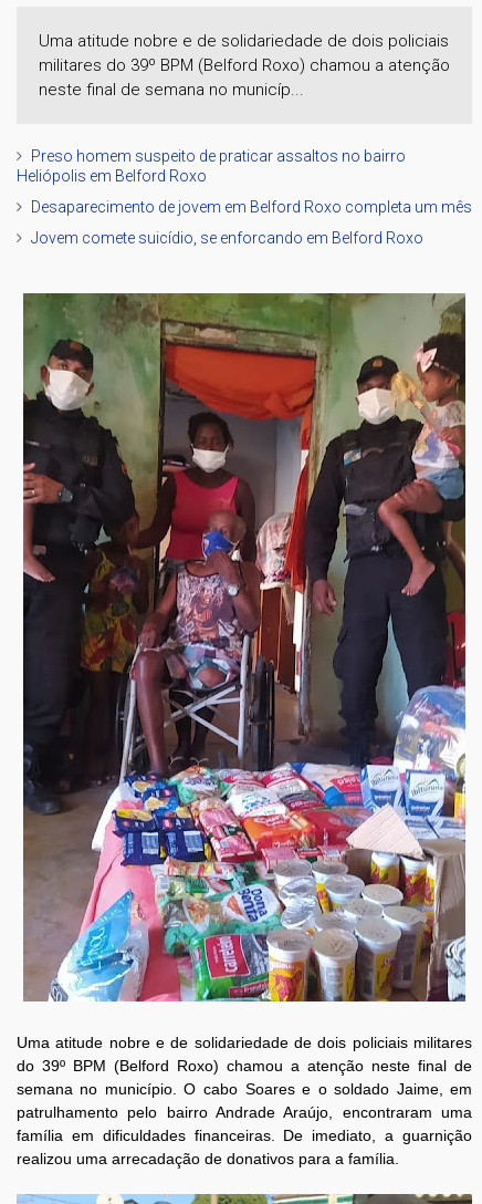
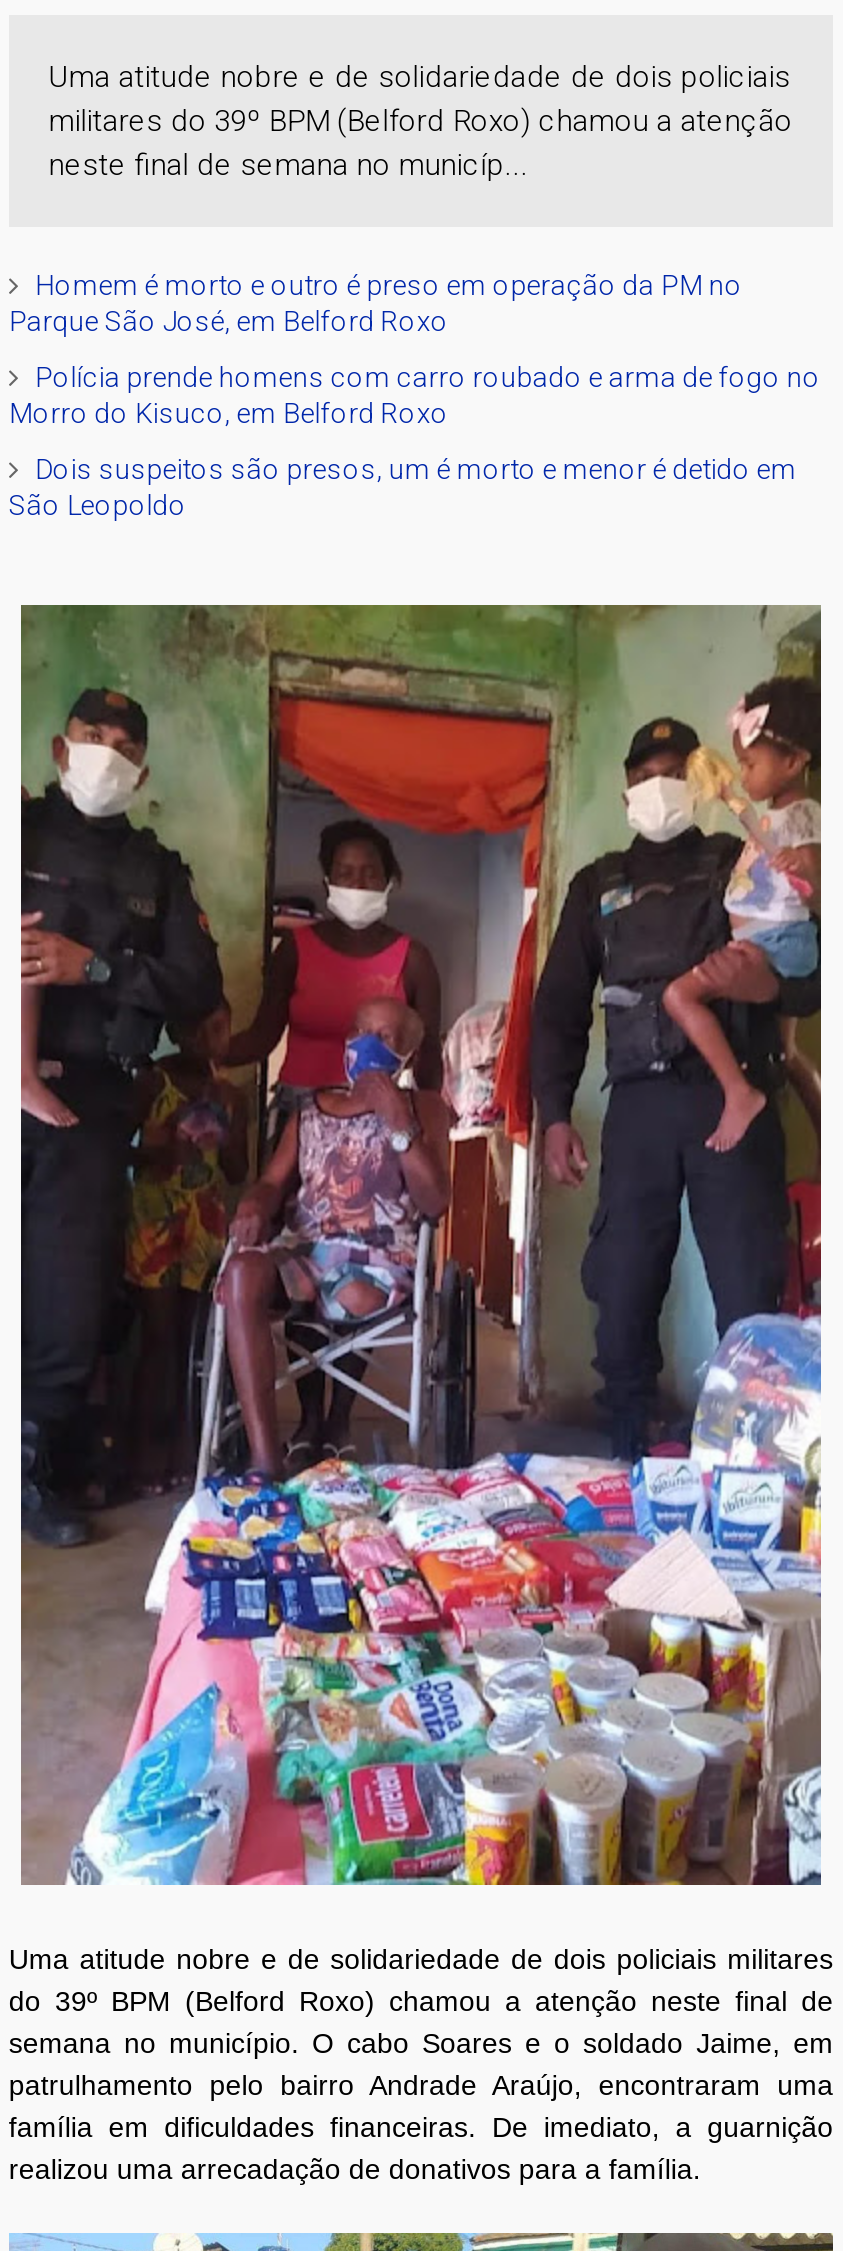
- Preso homem suspeito de praticar assaltos no bairro
- Heliópolis em Belford Roxo
+ Homem é morto e outro é preso em operação da PM no
+ Parque São José, em Belford Roxo

- Desaparecimento de jovem em Belford Roxo completa um mês
+ Polícia prende homens com carro roubado e arma de fogo no
+ Morro do Kisuco, em Belford Roxo

- Jovem comete suicídio, se enforcando em Belford Roxo
+ Dois suspeitos são presos, um é morto e menor é detido em
+ São Leopoldo
